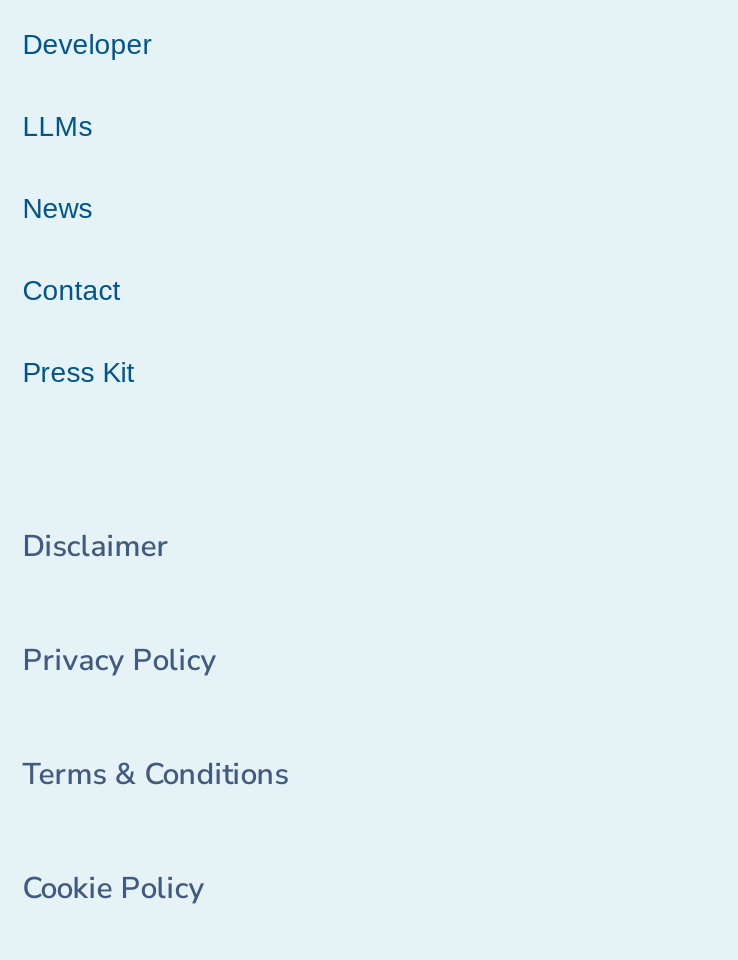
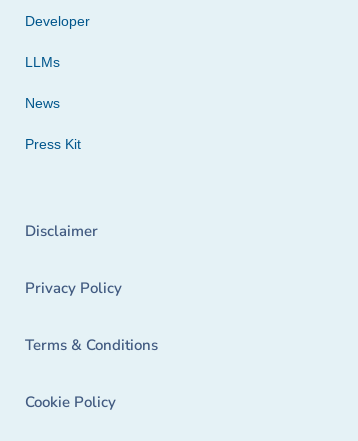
- Contact
